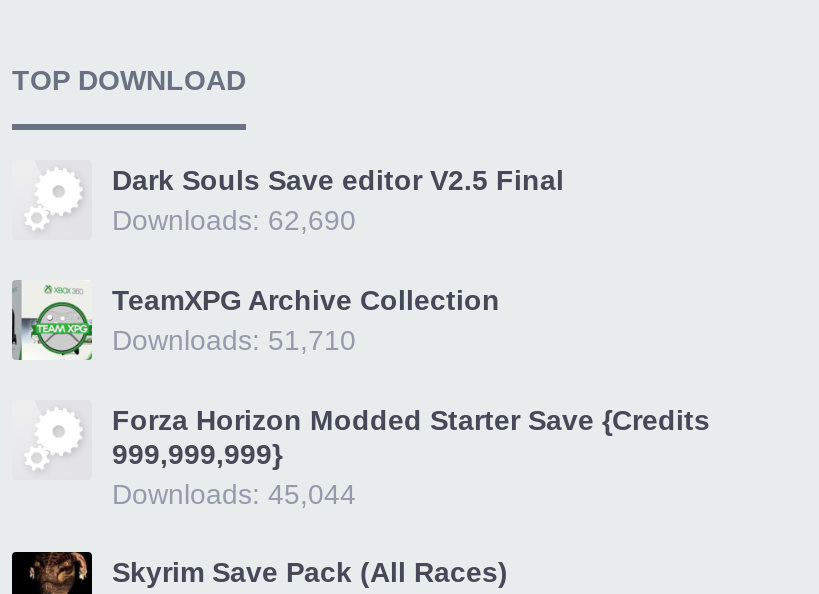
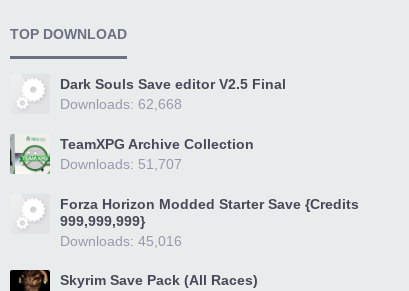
- Downloads: 62,690
+ Downloads: 62,668

- Downloads: 51,710
+ Downloads: 51,707

- Downloads: 45,044
+ Downloads: 45,016
